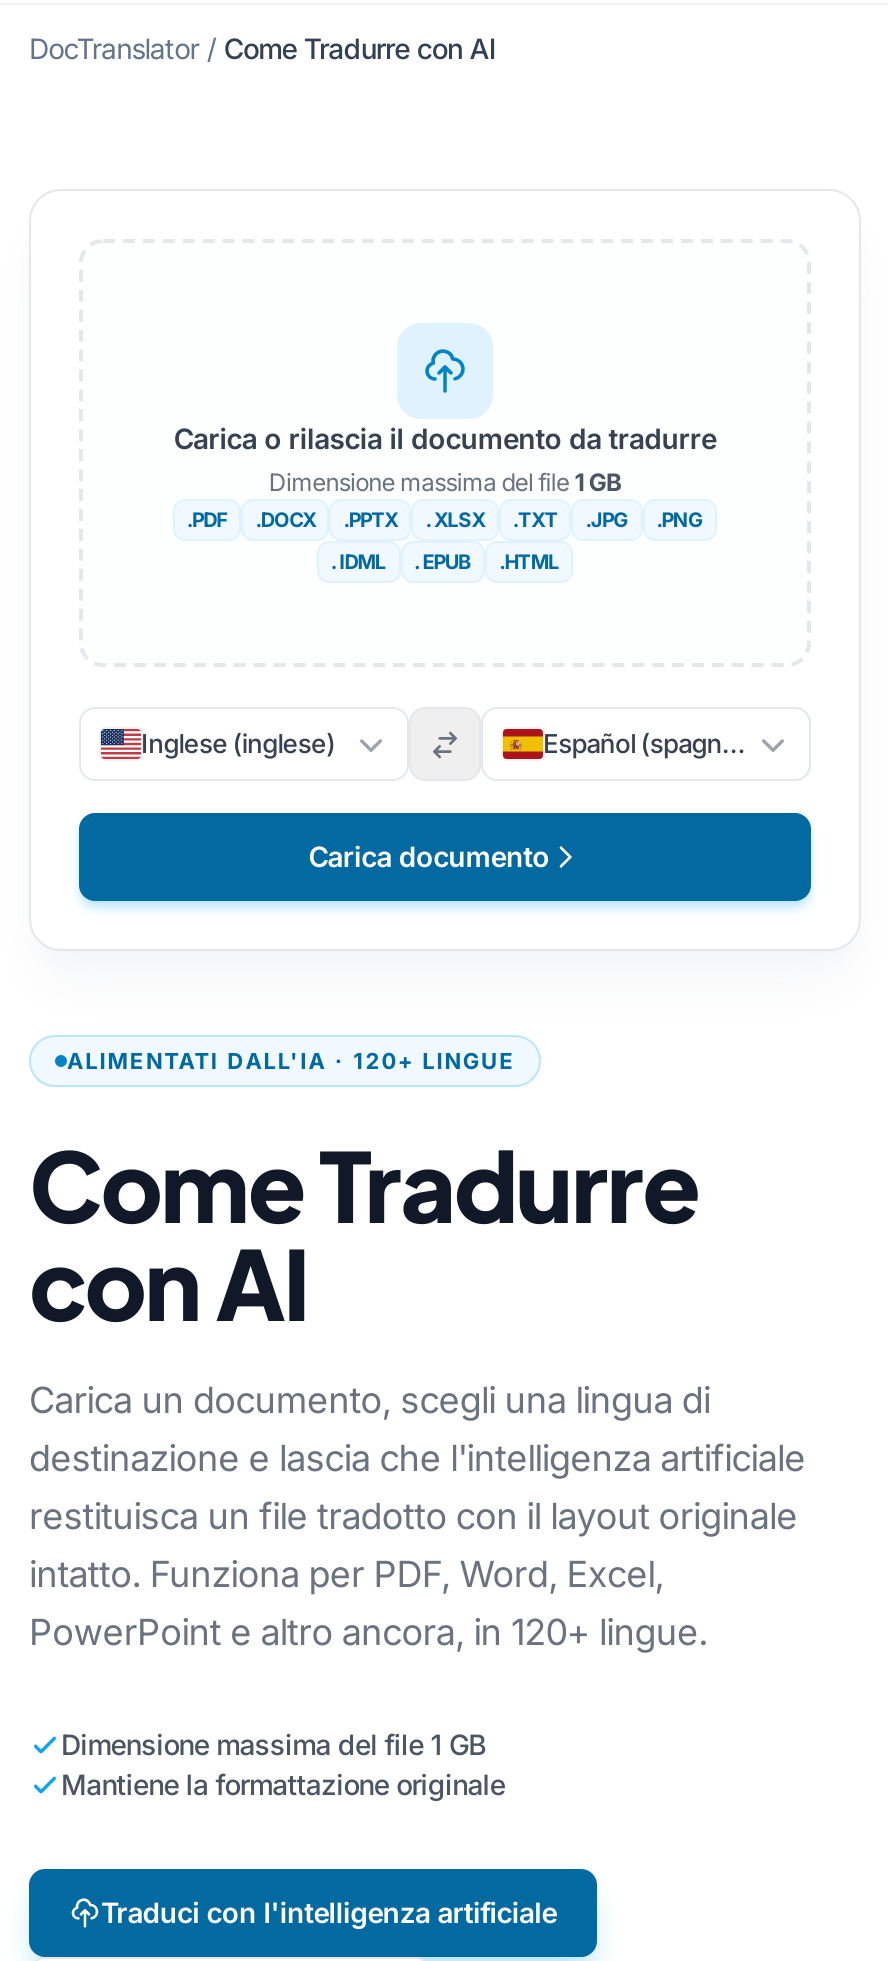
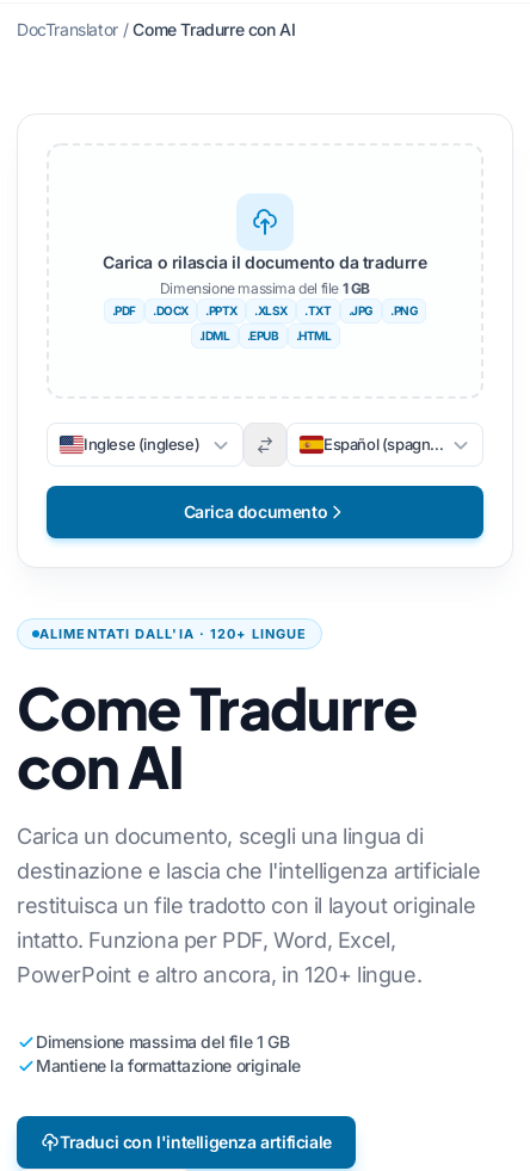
- . XLSX
+ .XLSX
